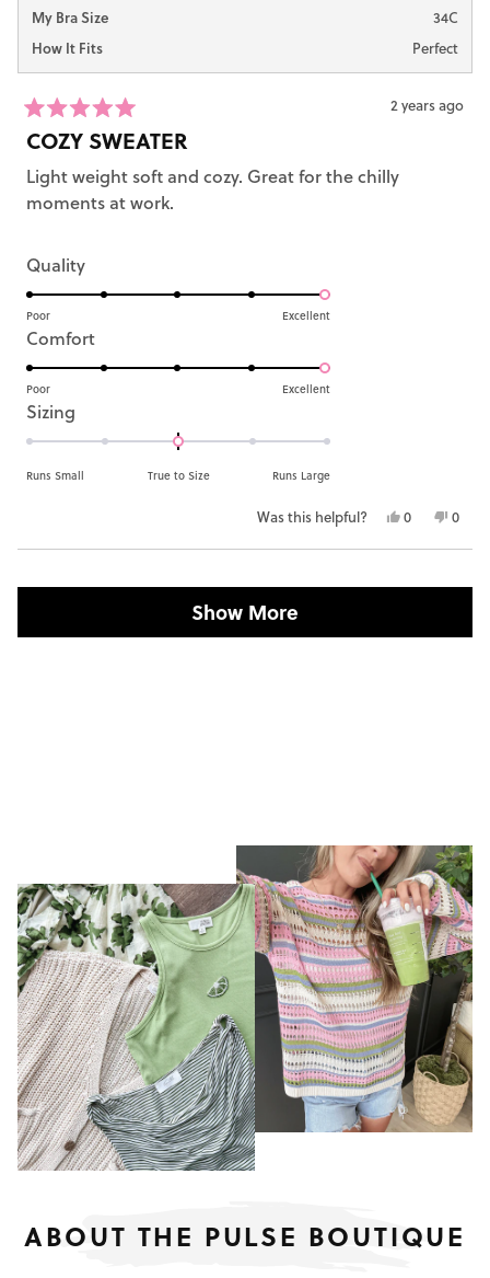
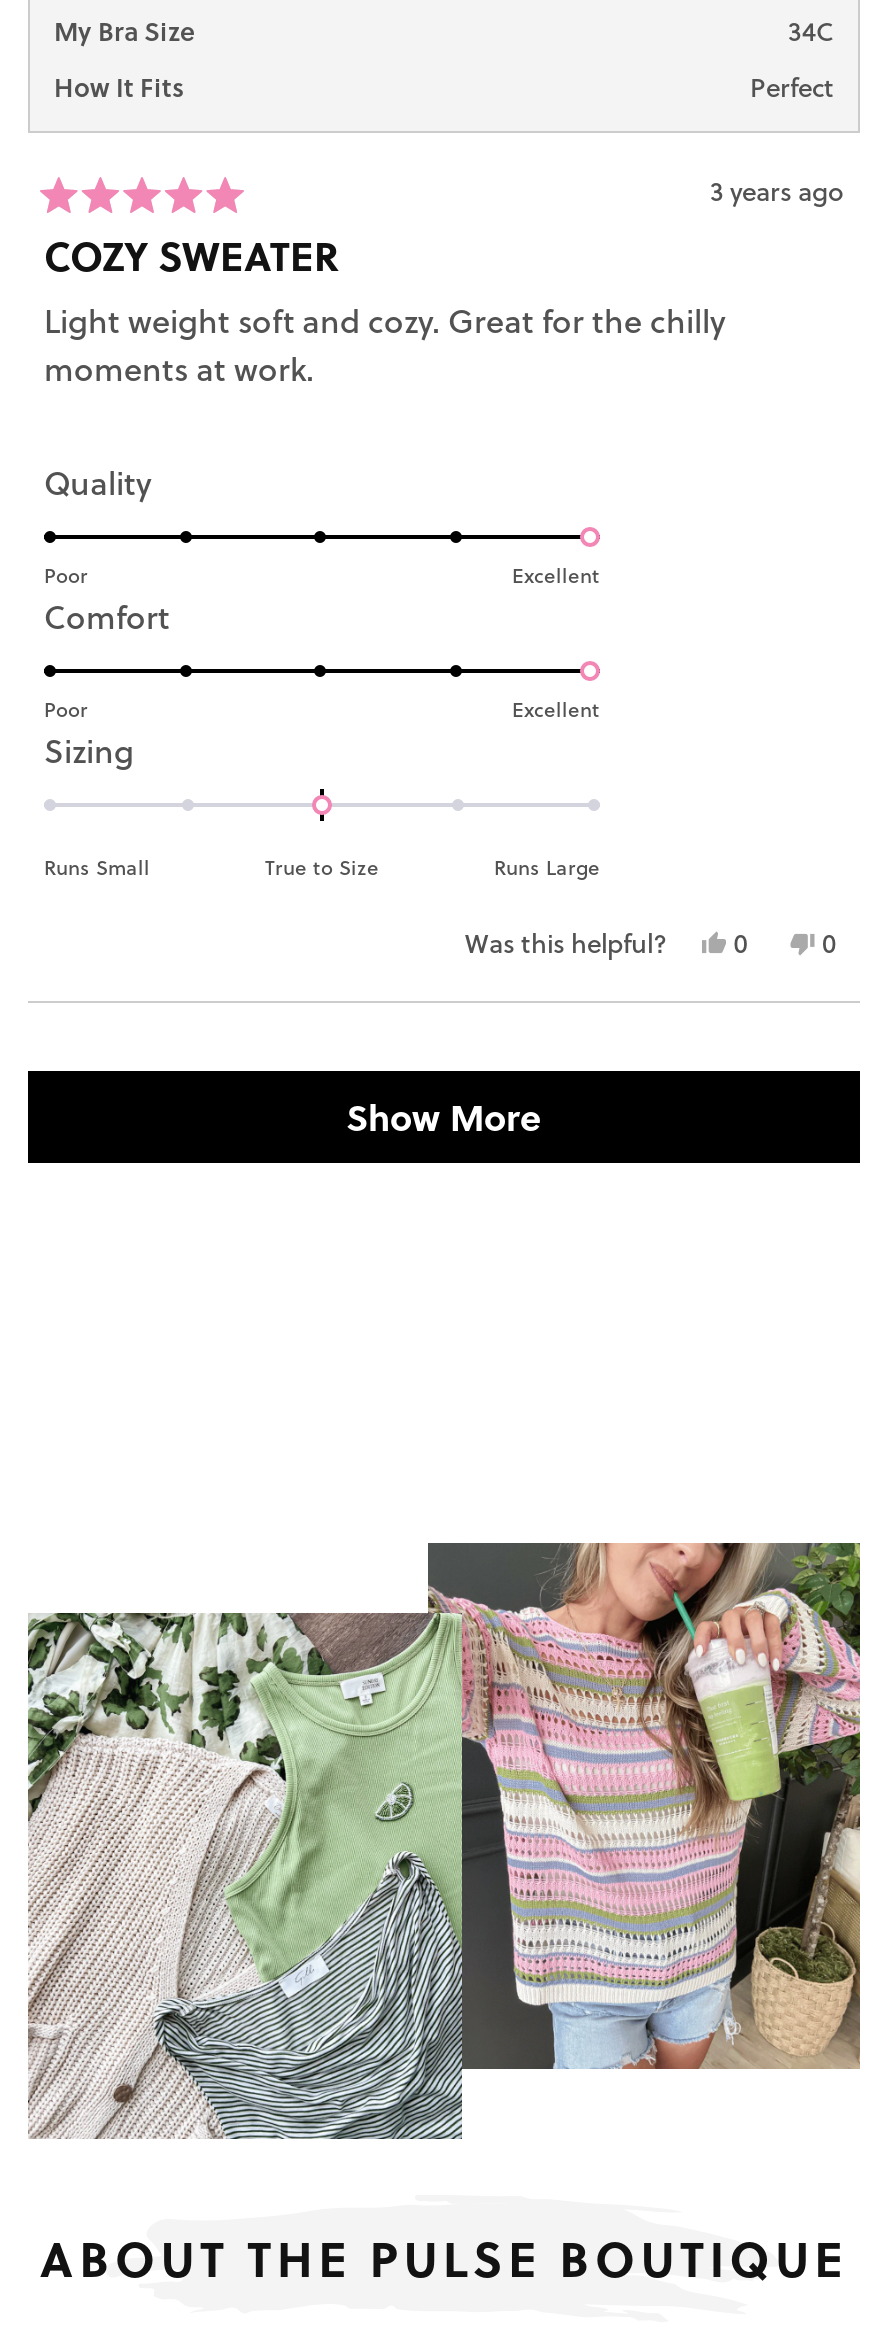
- 2 years ago
+ 3 years ago
